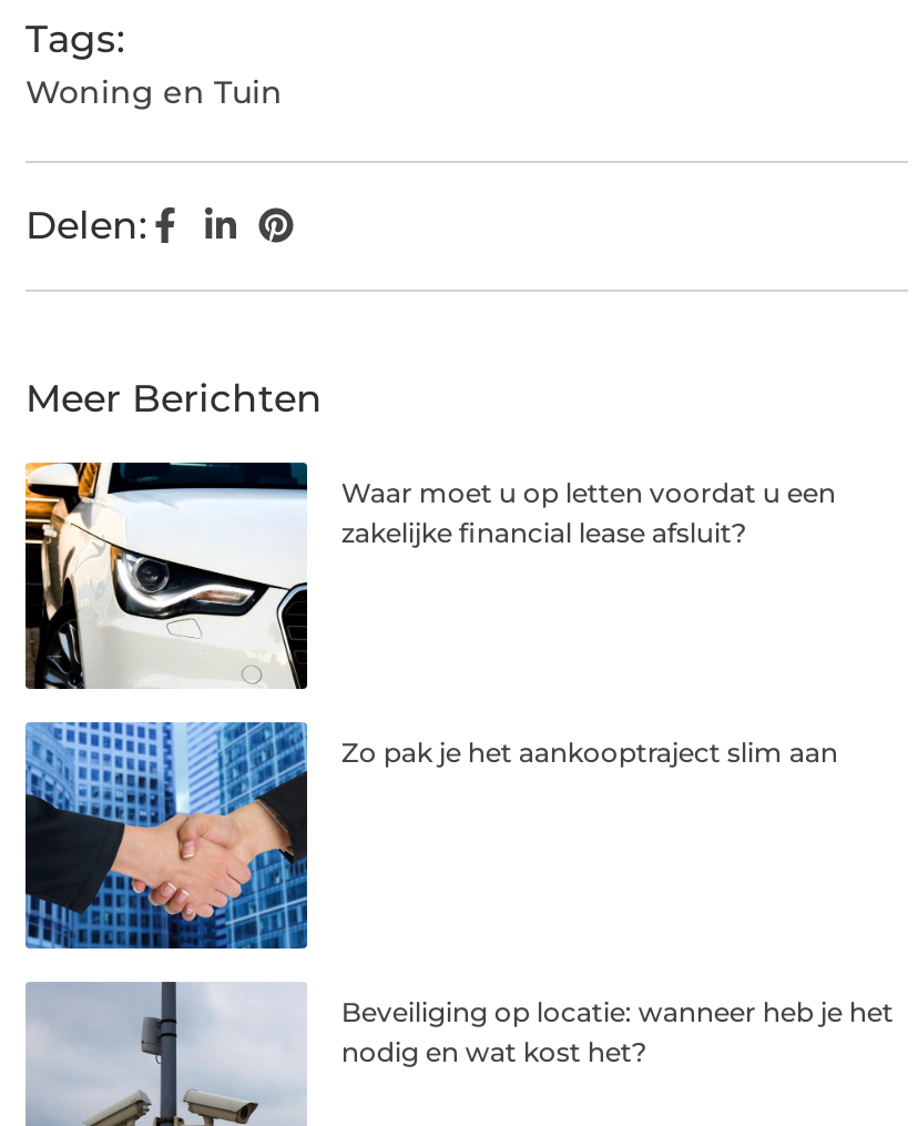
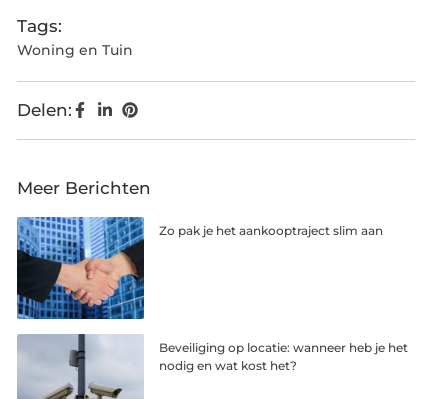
- [image]
- Waar moet u op letten voordat u een
- zakelijke financial lease afsluit?
